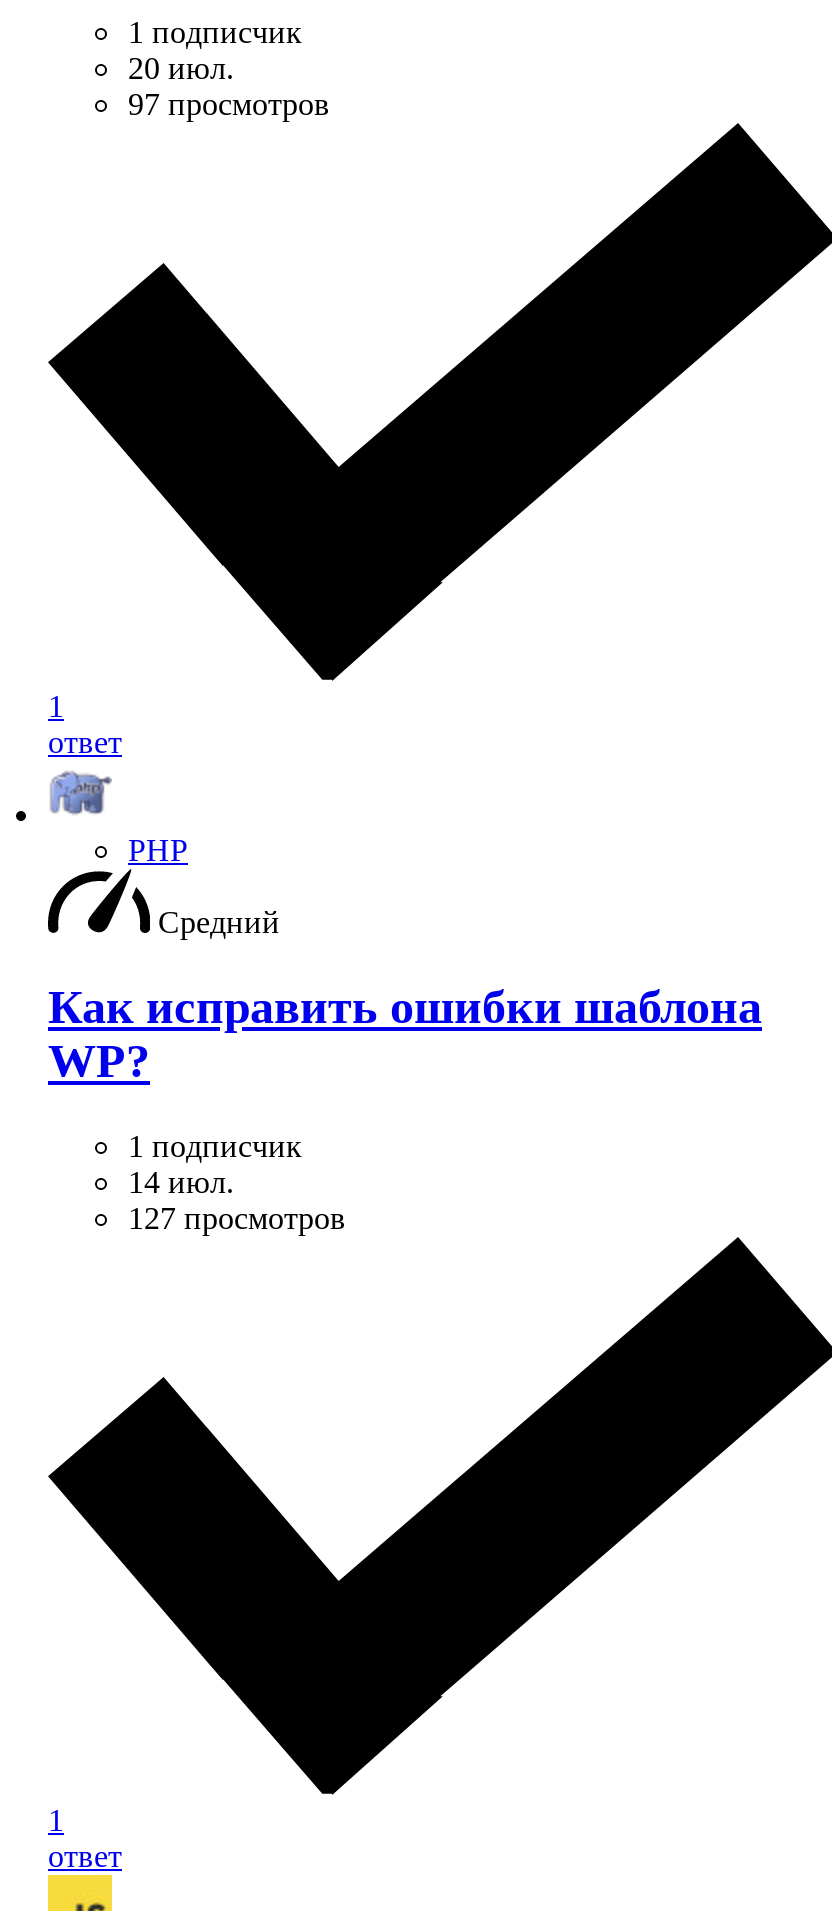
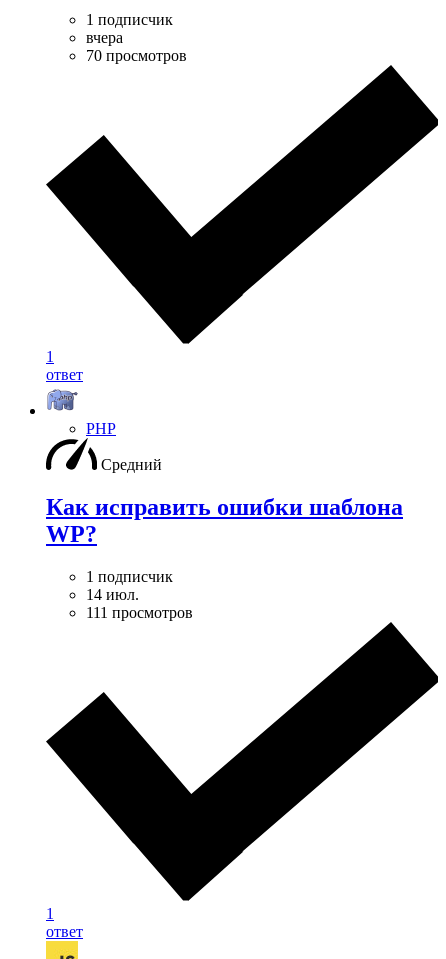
- 20 июл.
- 97 просмотров
+ вчера
+ 70 просмотров

- 127 просмотров
+ 111 просмотров
